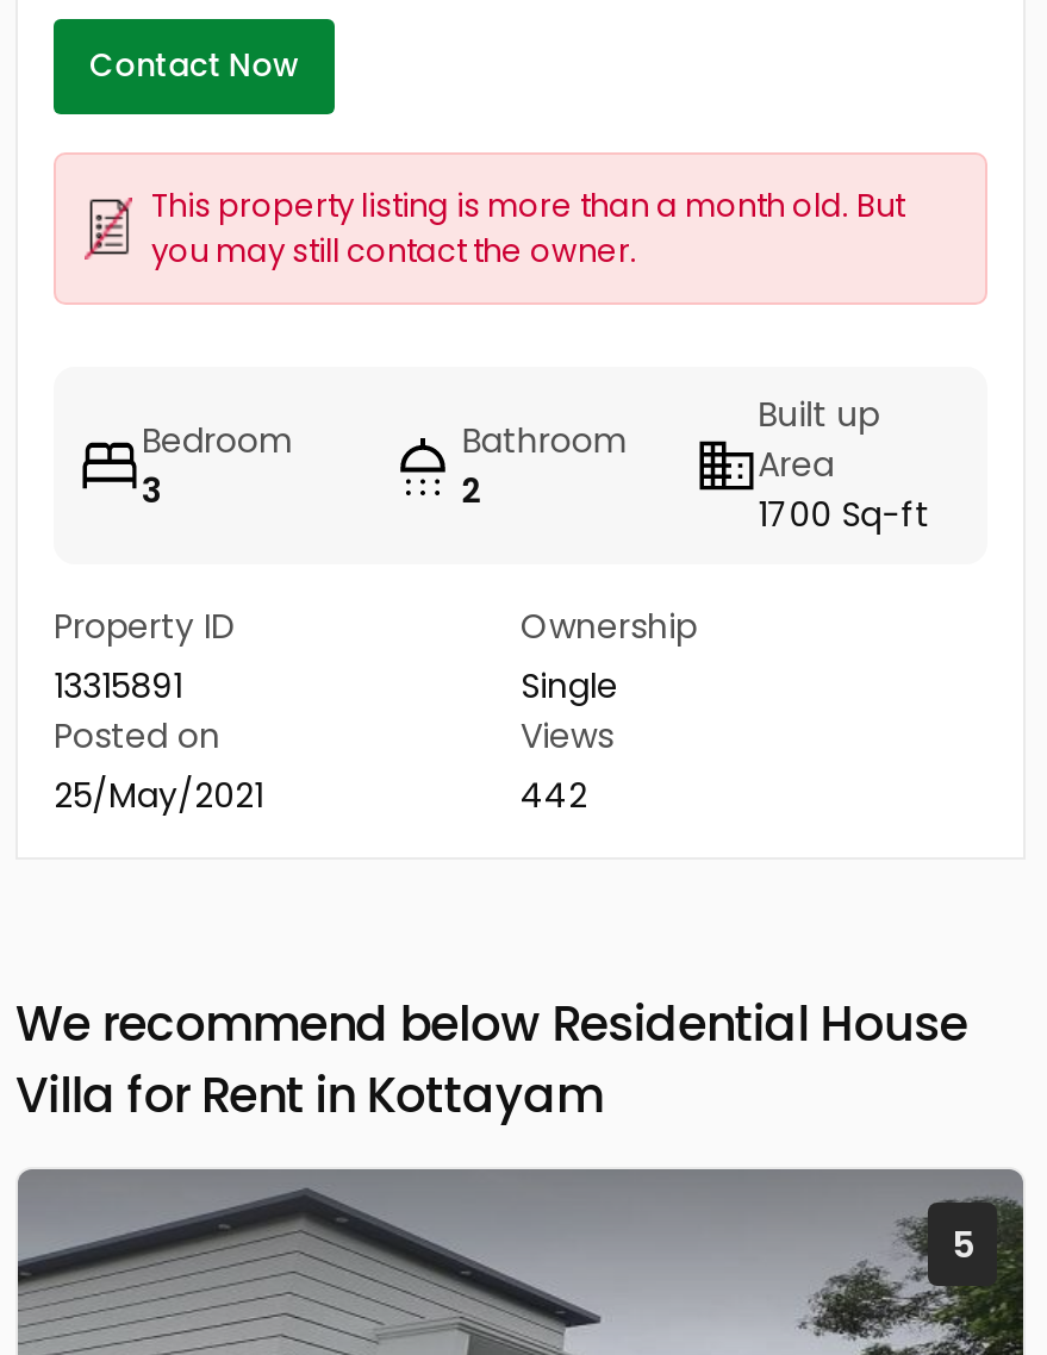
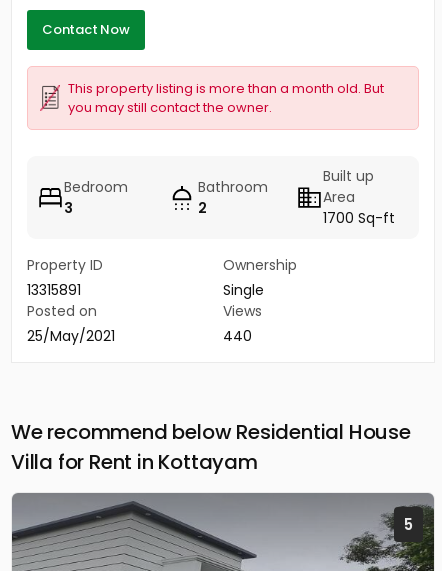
- 442
+ 440
